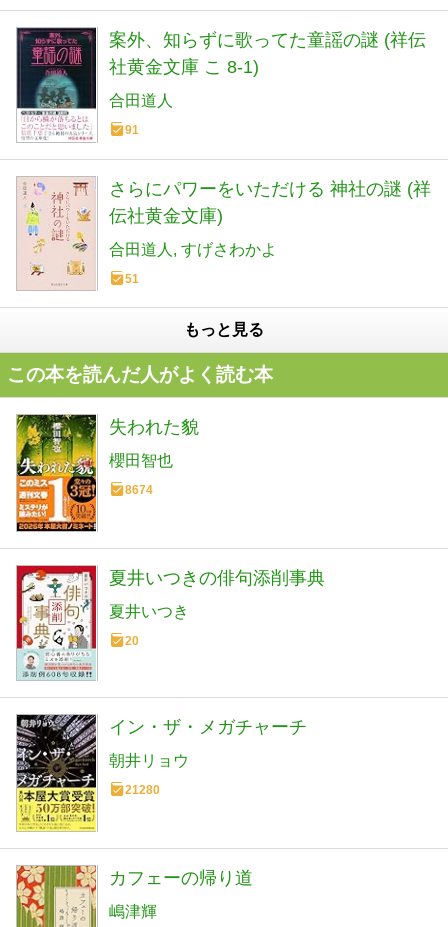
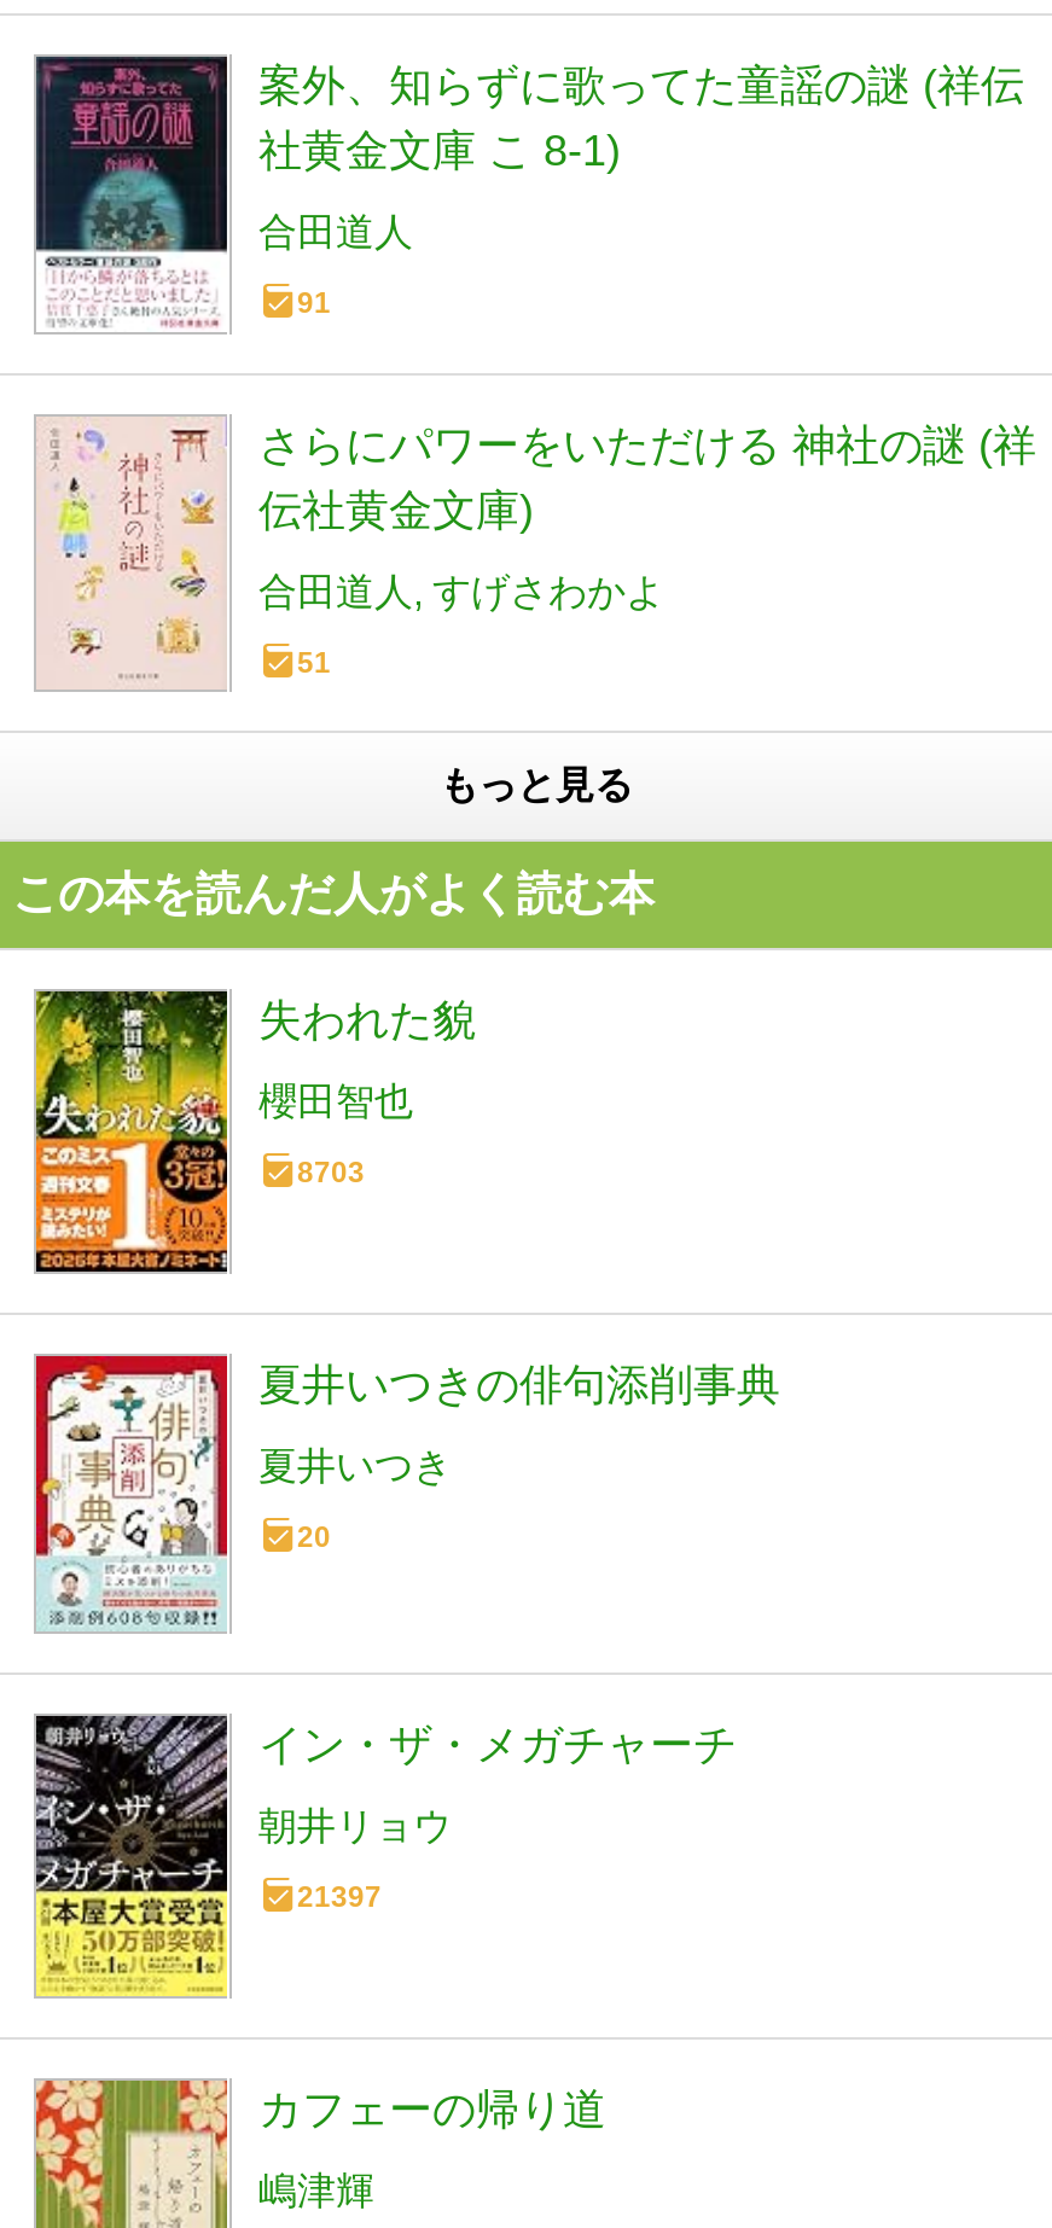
- 8674
+ 8703

- 21280
+ 21397
